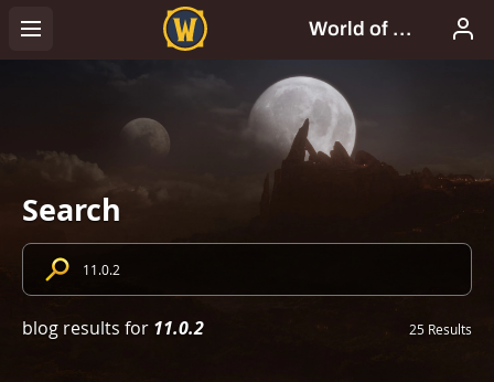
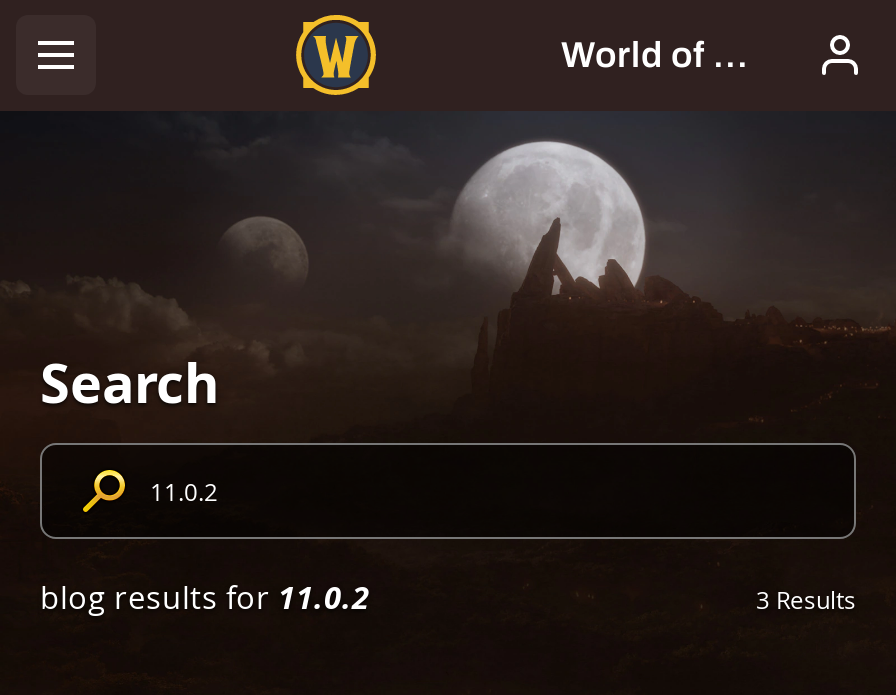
- 25 Results
+ 3 Results
